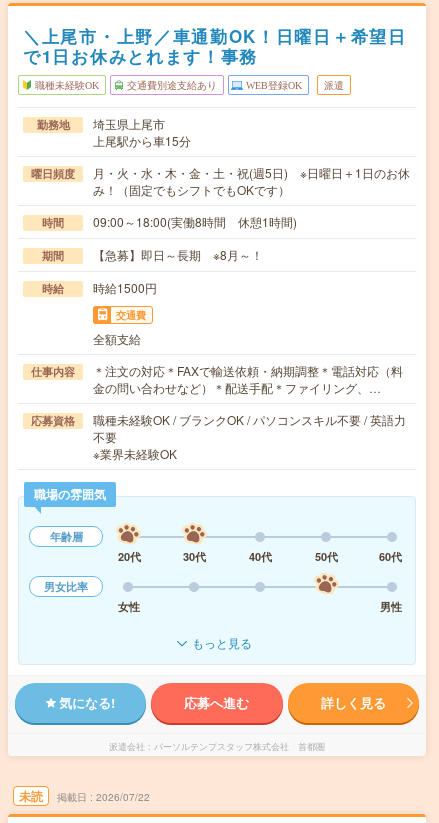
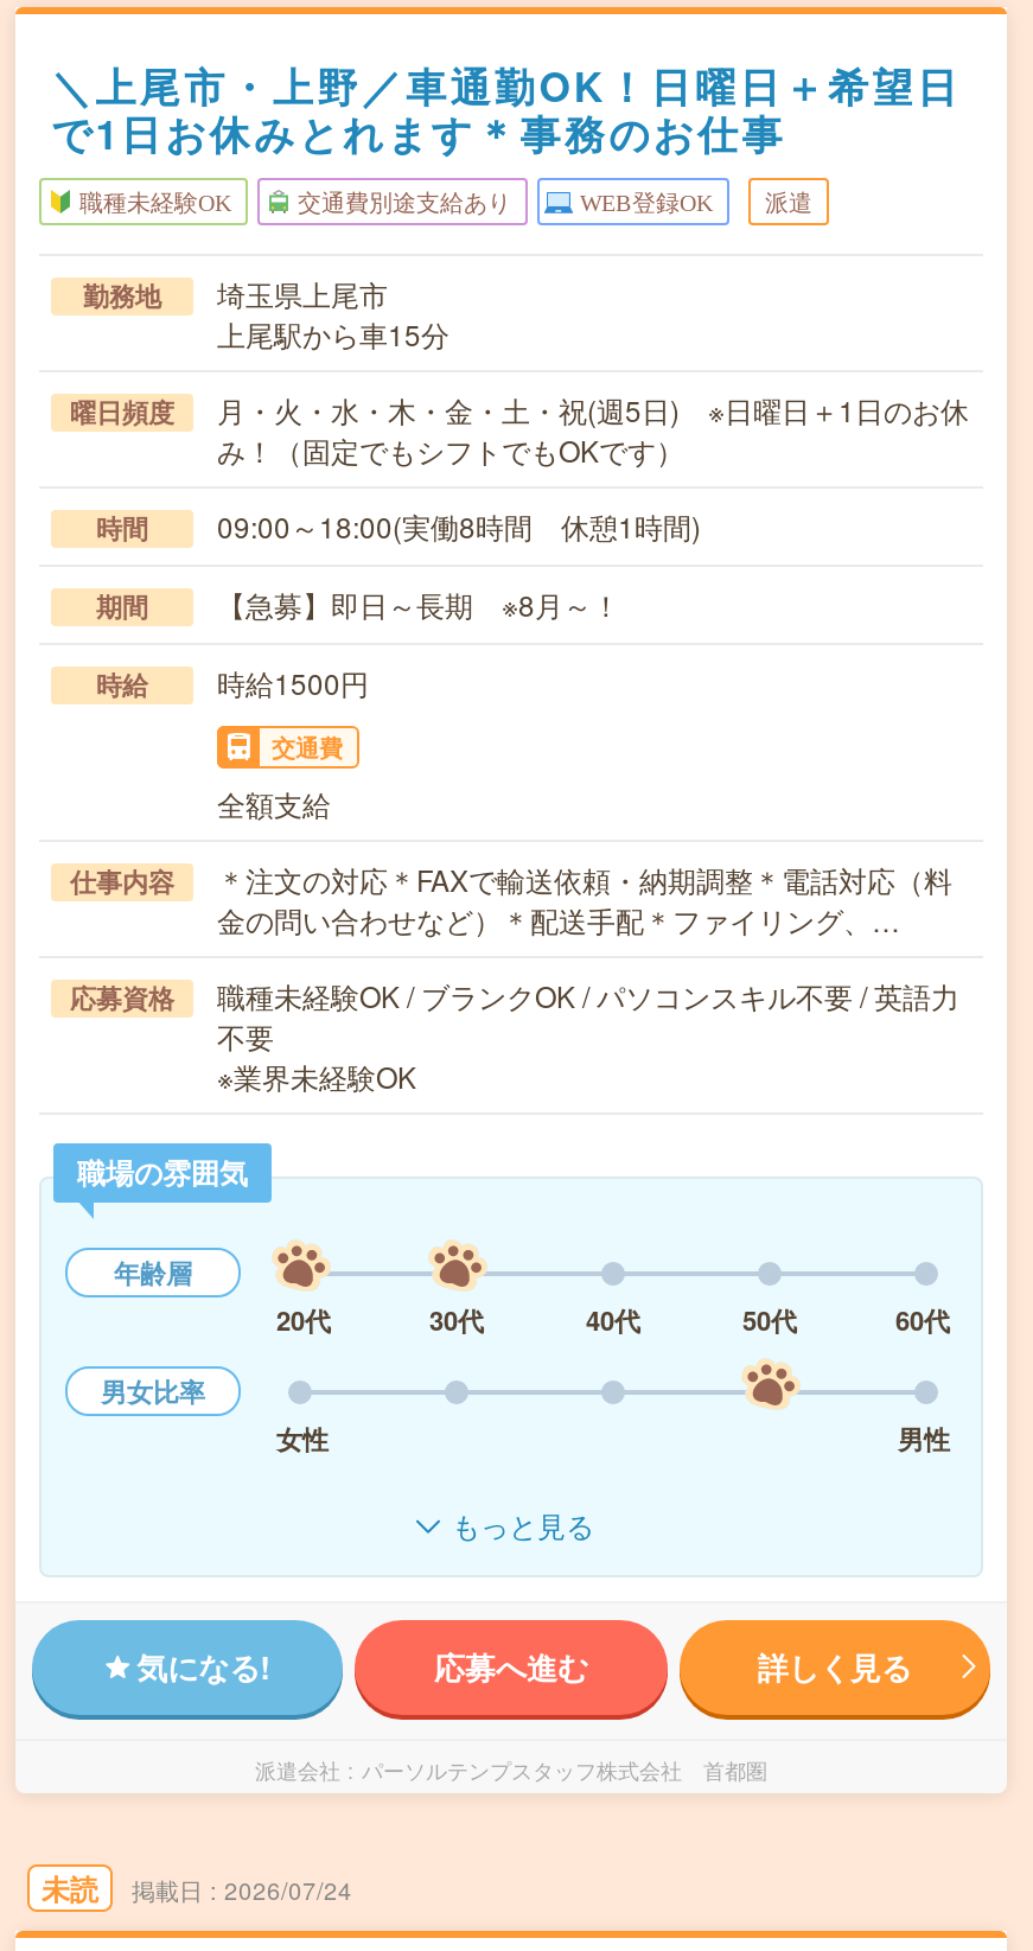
- で1日お休みとれます！事務
+ で1日お休みとれます＊事務のお仕事

- 2026/07/22
+ 2026/07/24
